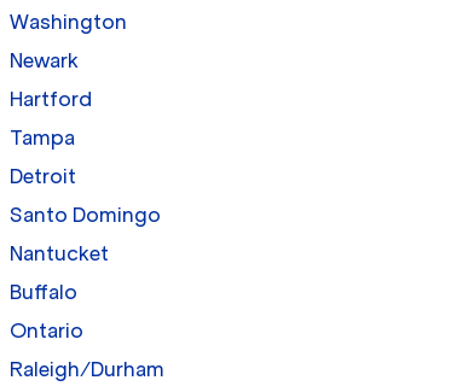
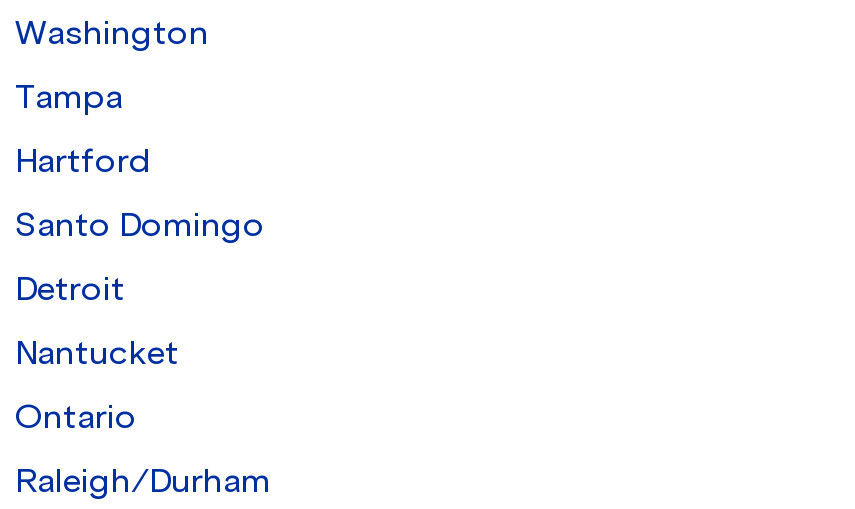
- Newark

moved up: Tampa

moved up: Santo Domingo

- Buffalo
